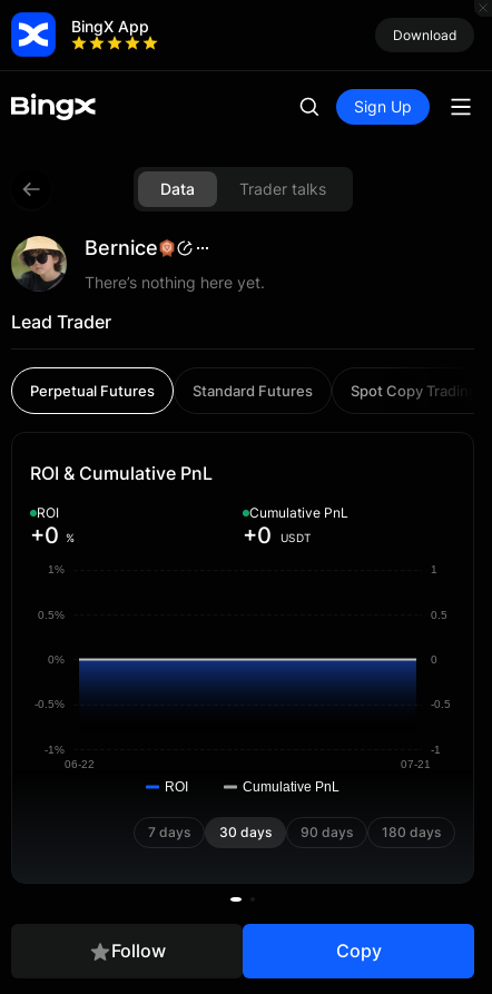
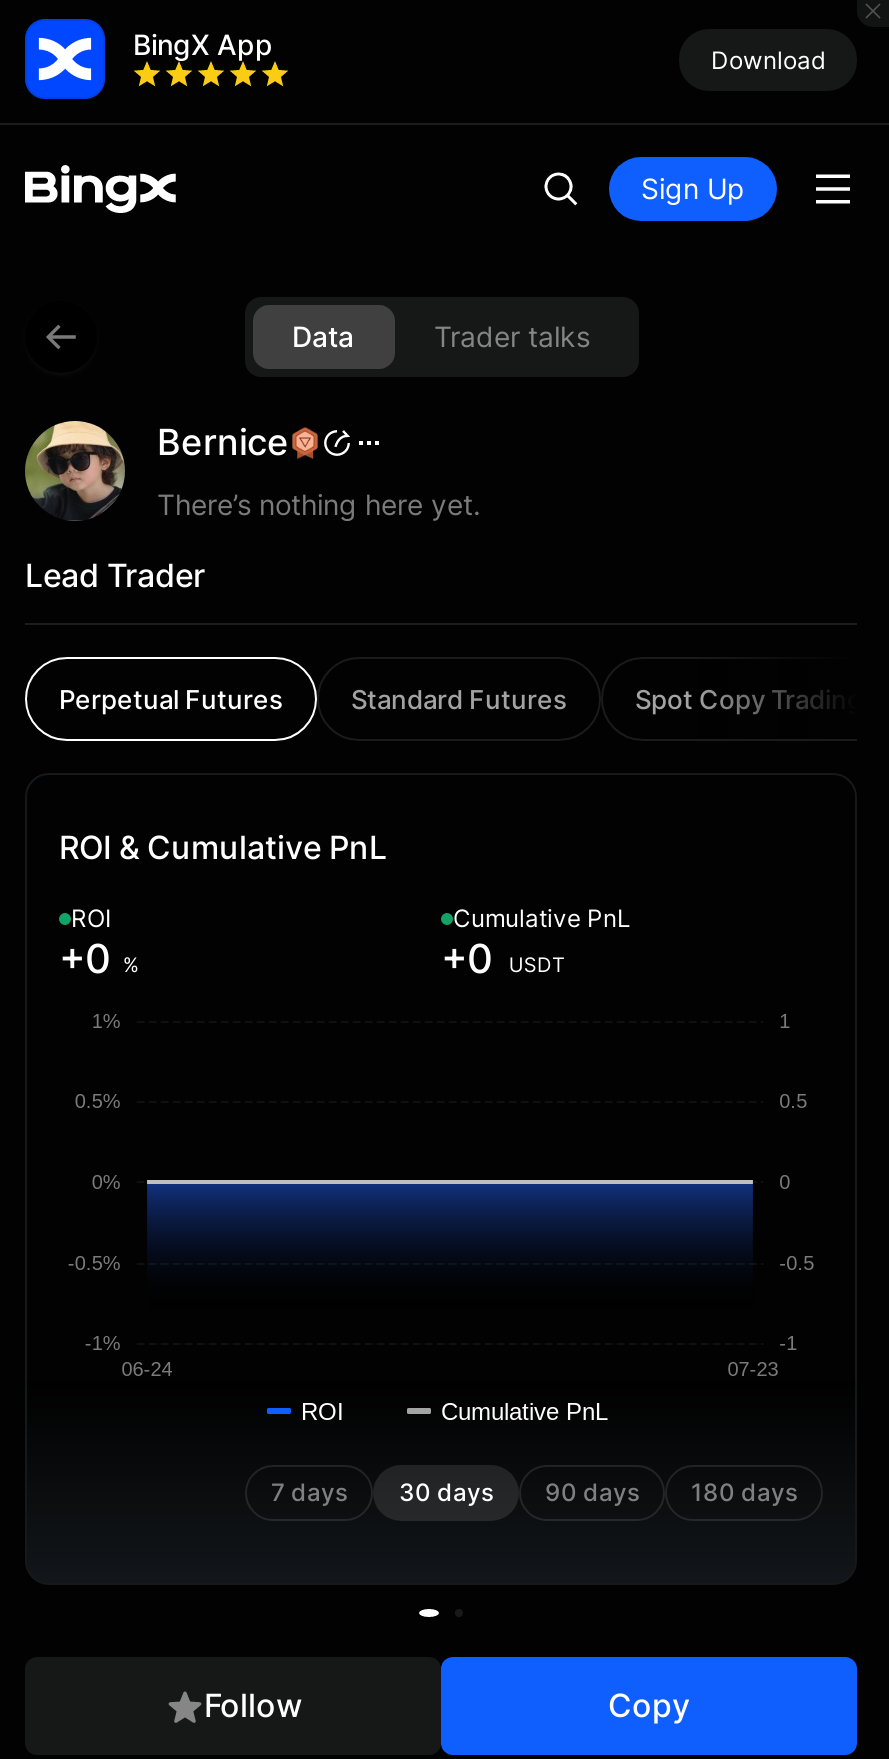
- 06-22
+ 06-24

- 07-21
+ 07-23
